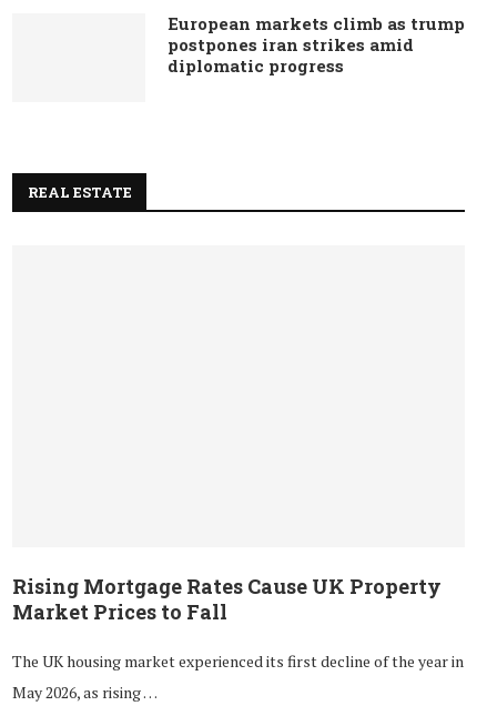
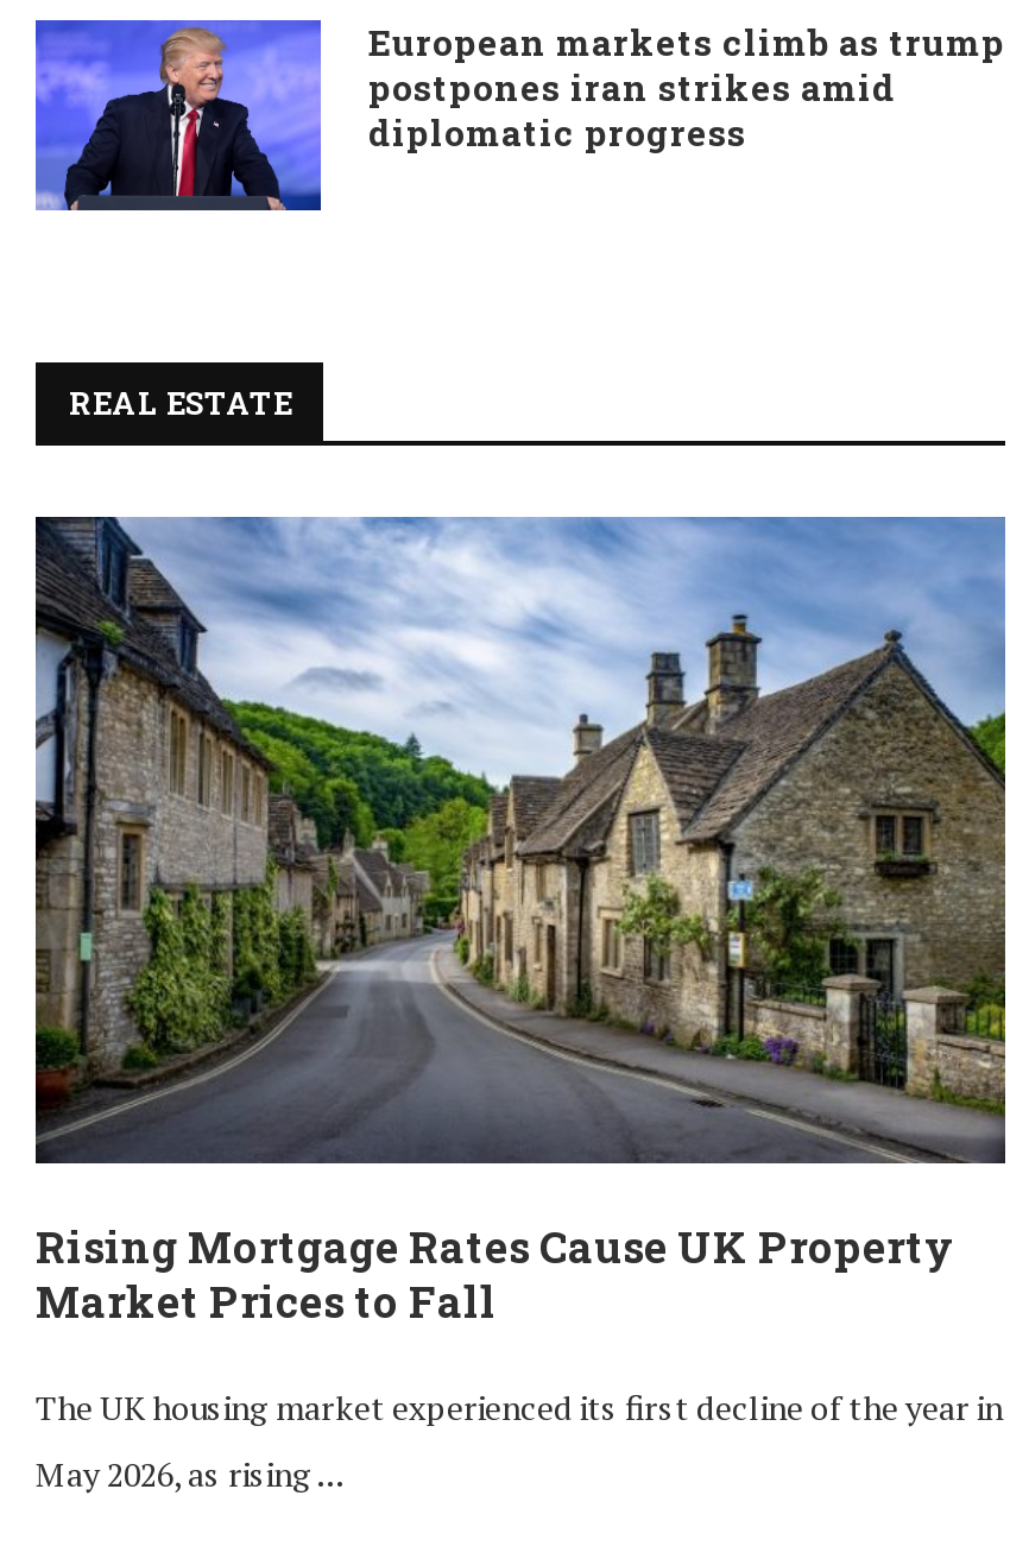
+ [image]

+ [image]
